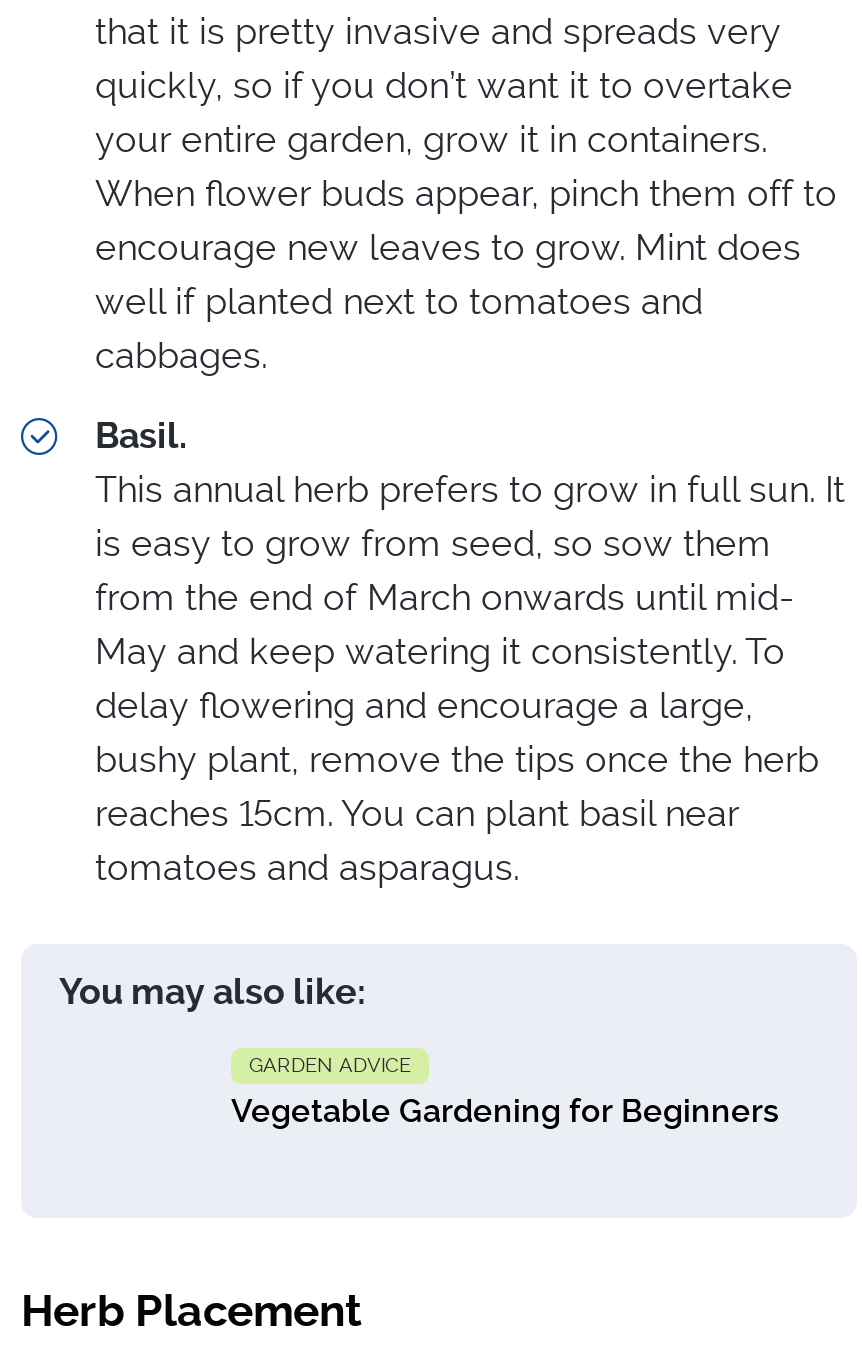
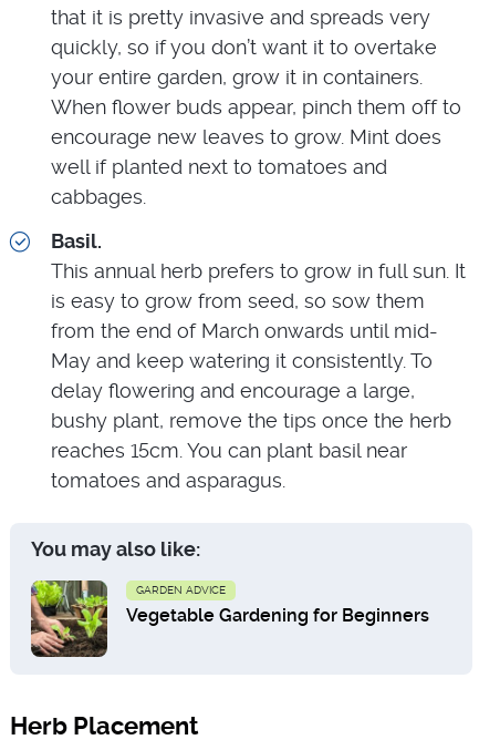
+ [image]
